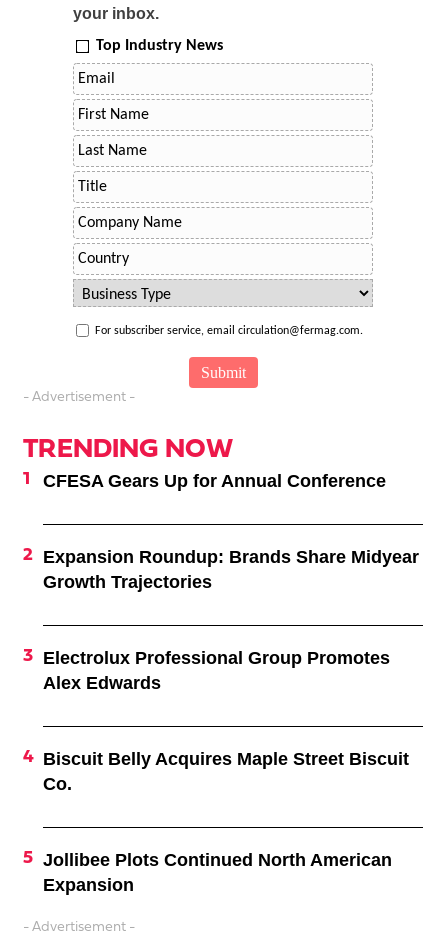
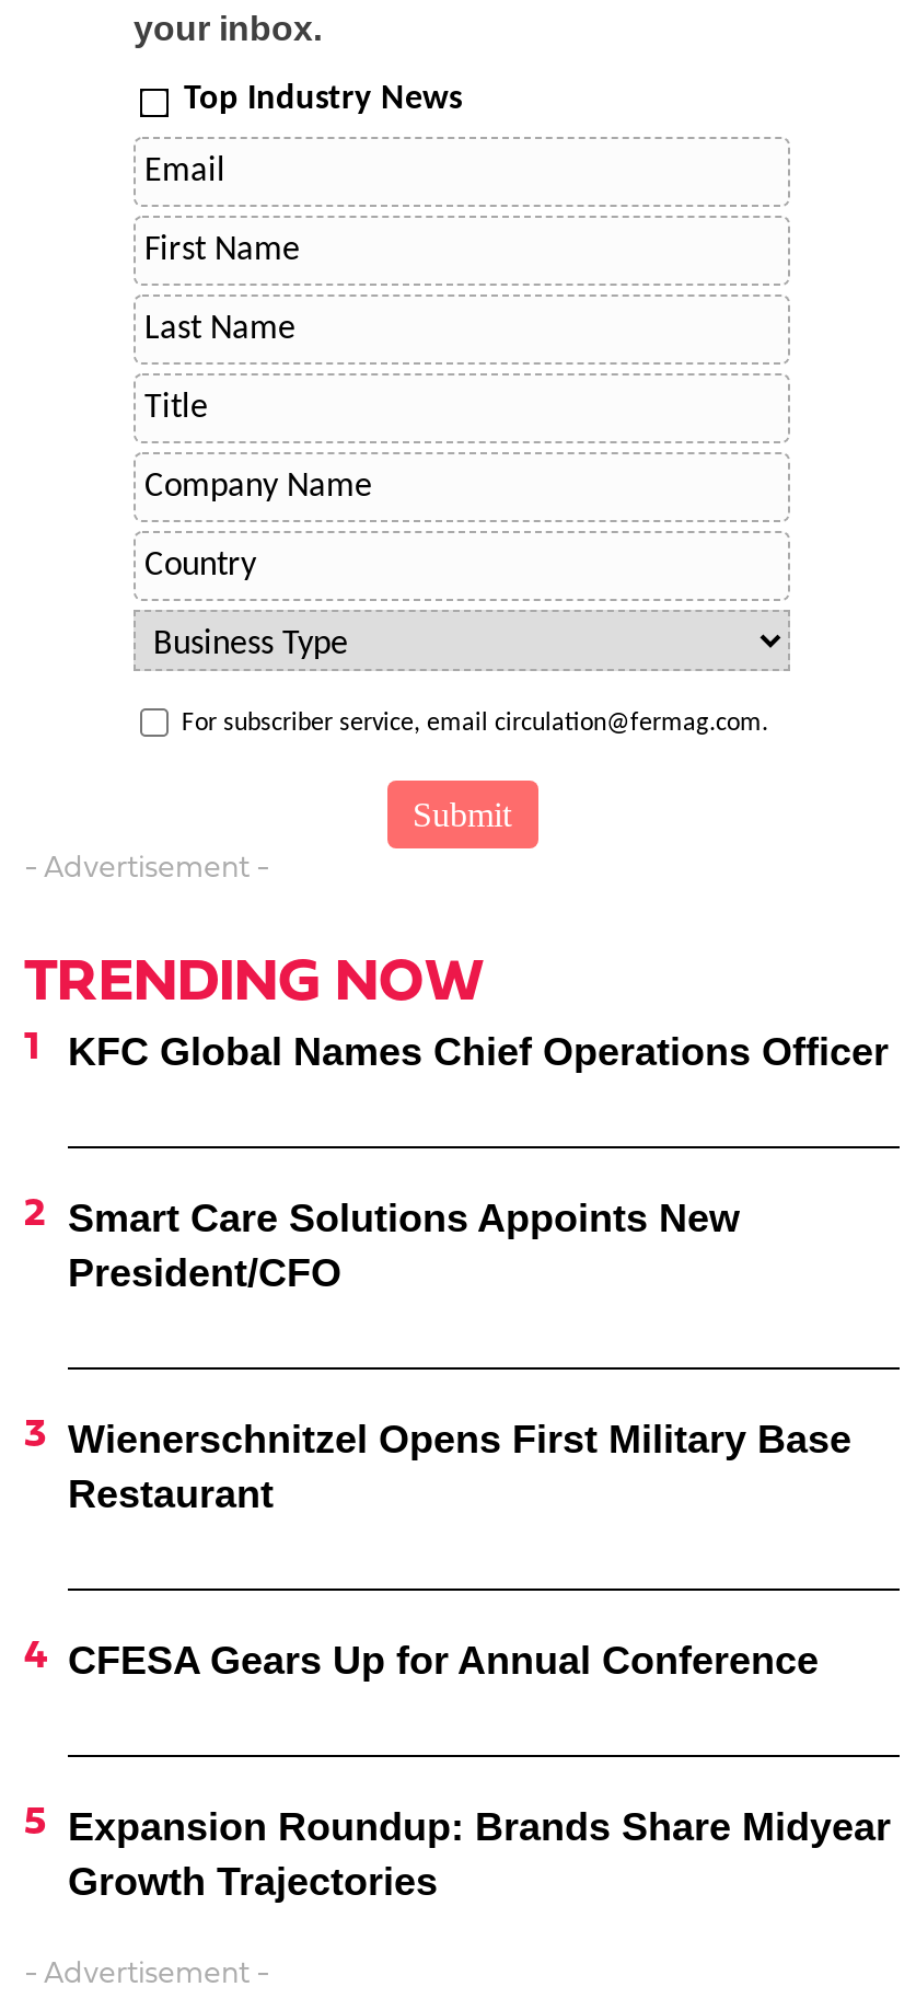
+ KFC Global Names Chief Operations Officer

+ Smart Care Solutions Appoints New
+ President/CFO

+ Wienerschnitzel Opens First Military Base
+ Restaurant

moved down: CFESA Gears Up for Annual Conference | Expansion Roundup: Brands Share Midyear | Growth Trajectories

- Electrolux Professional Group Promotes
- Alex Edwards

- Biscuit Belly Acquires Maple Street Biscuit
- Co.

- Jollibee Plots Continued North American
- Expansion
